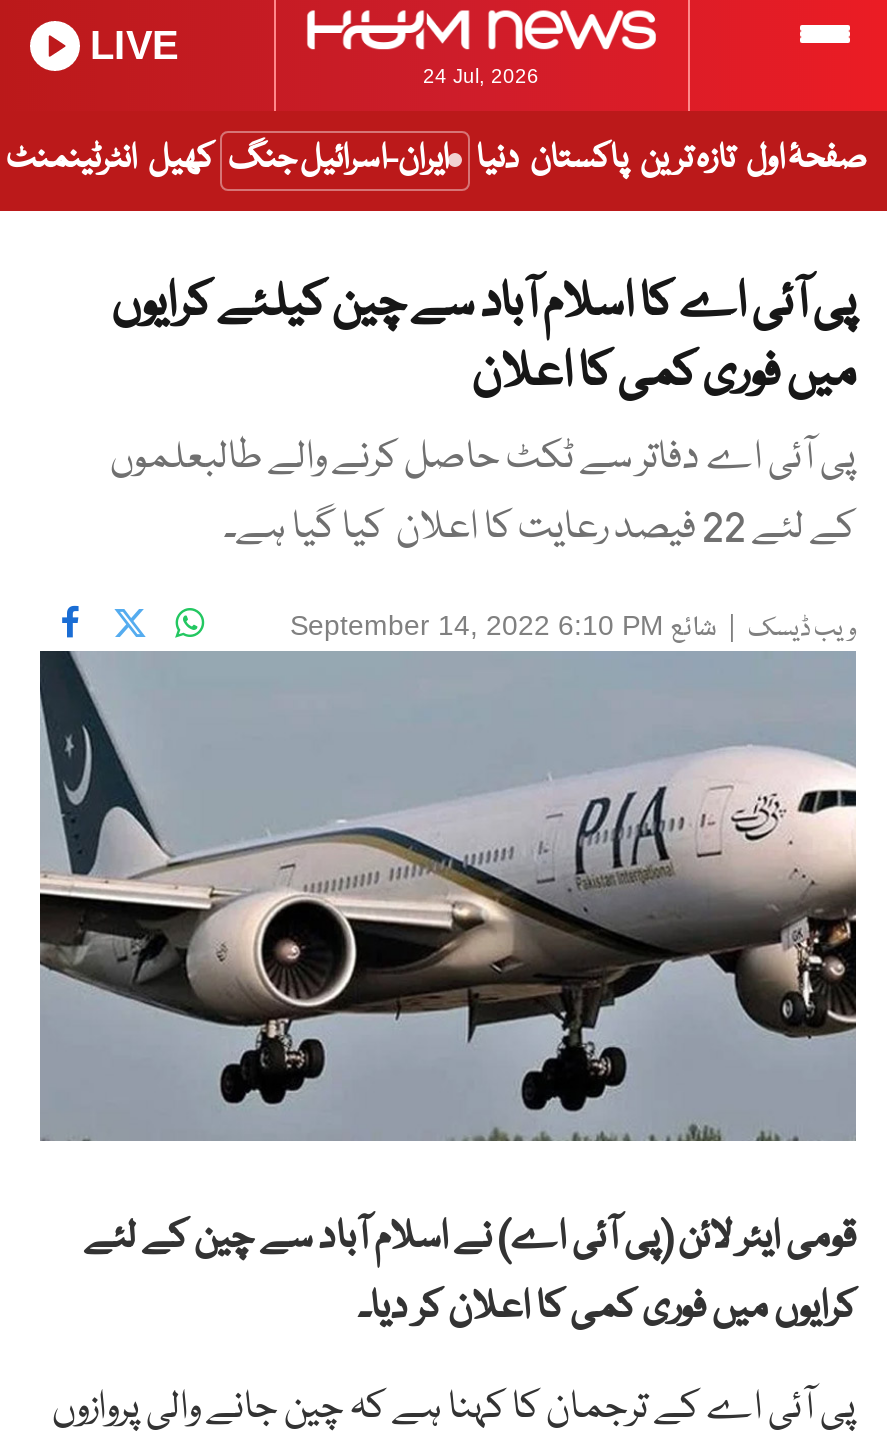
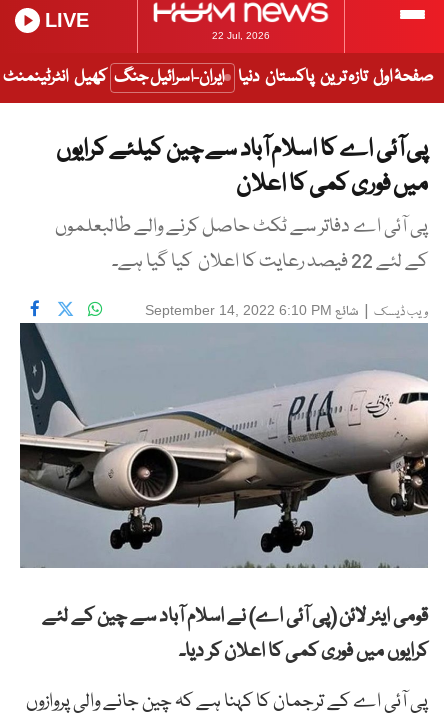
- 24 Jul, 2026
+ 22 Jul, 2026
